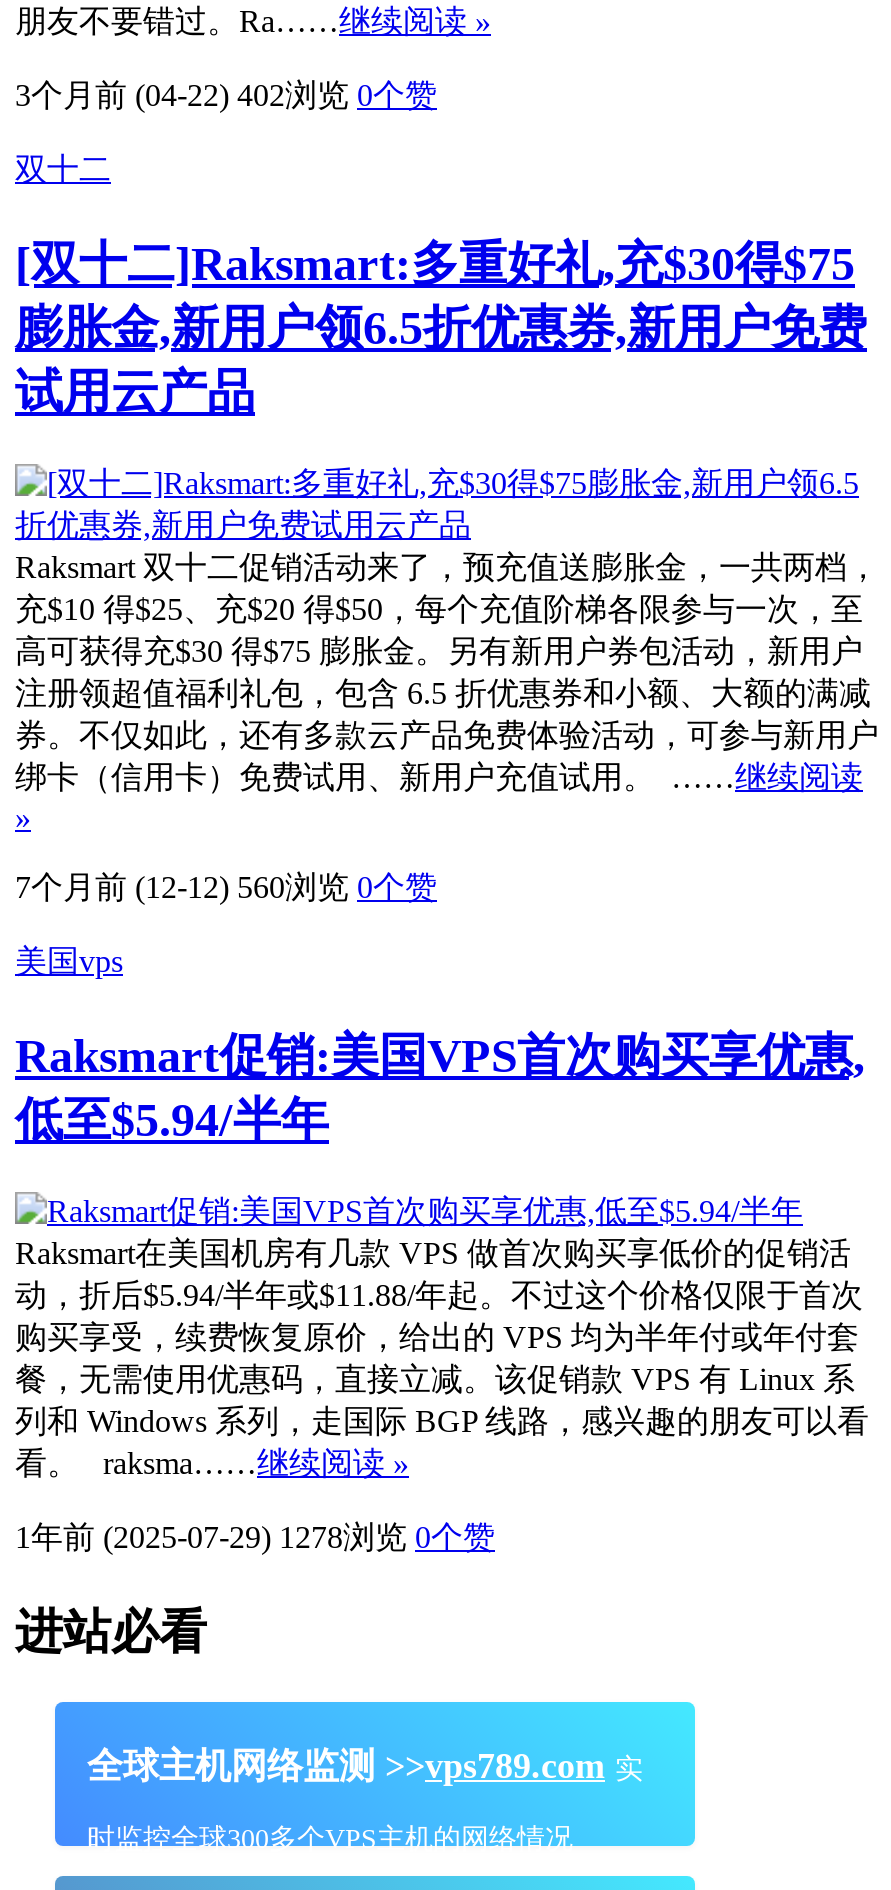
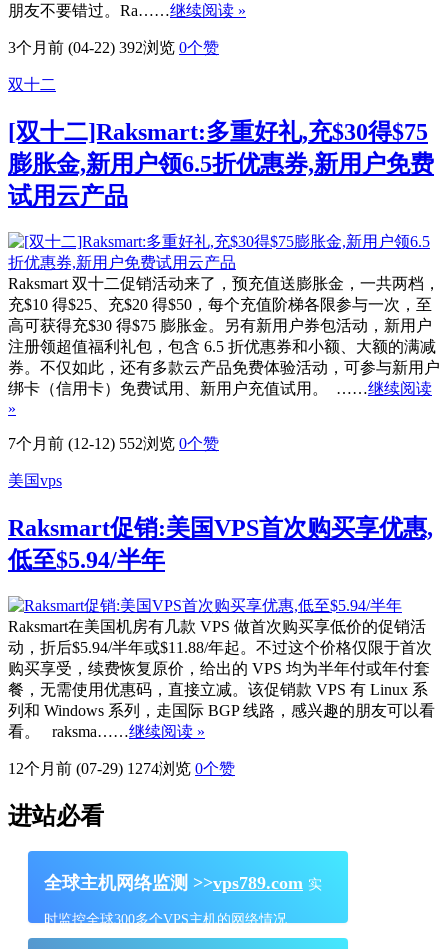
- 3个月前 (04-22) 402浏览 0个赞
+ 3个月前 (04-22) 392浏览 0个赞

- 7个月前 (12-12) 560浏览 0个赞
+ 7个月前 (12-12) 552浏览 0个赞

- 1年前 (2025-07-29) 1278浏览 0个赞
+ 12个月前 (07-29) 1274浏览 0个赞
